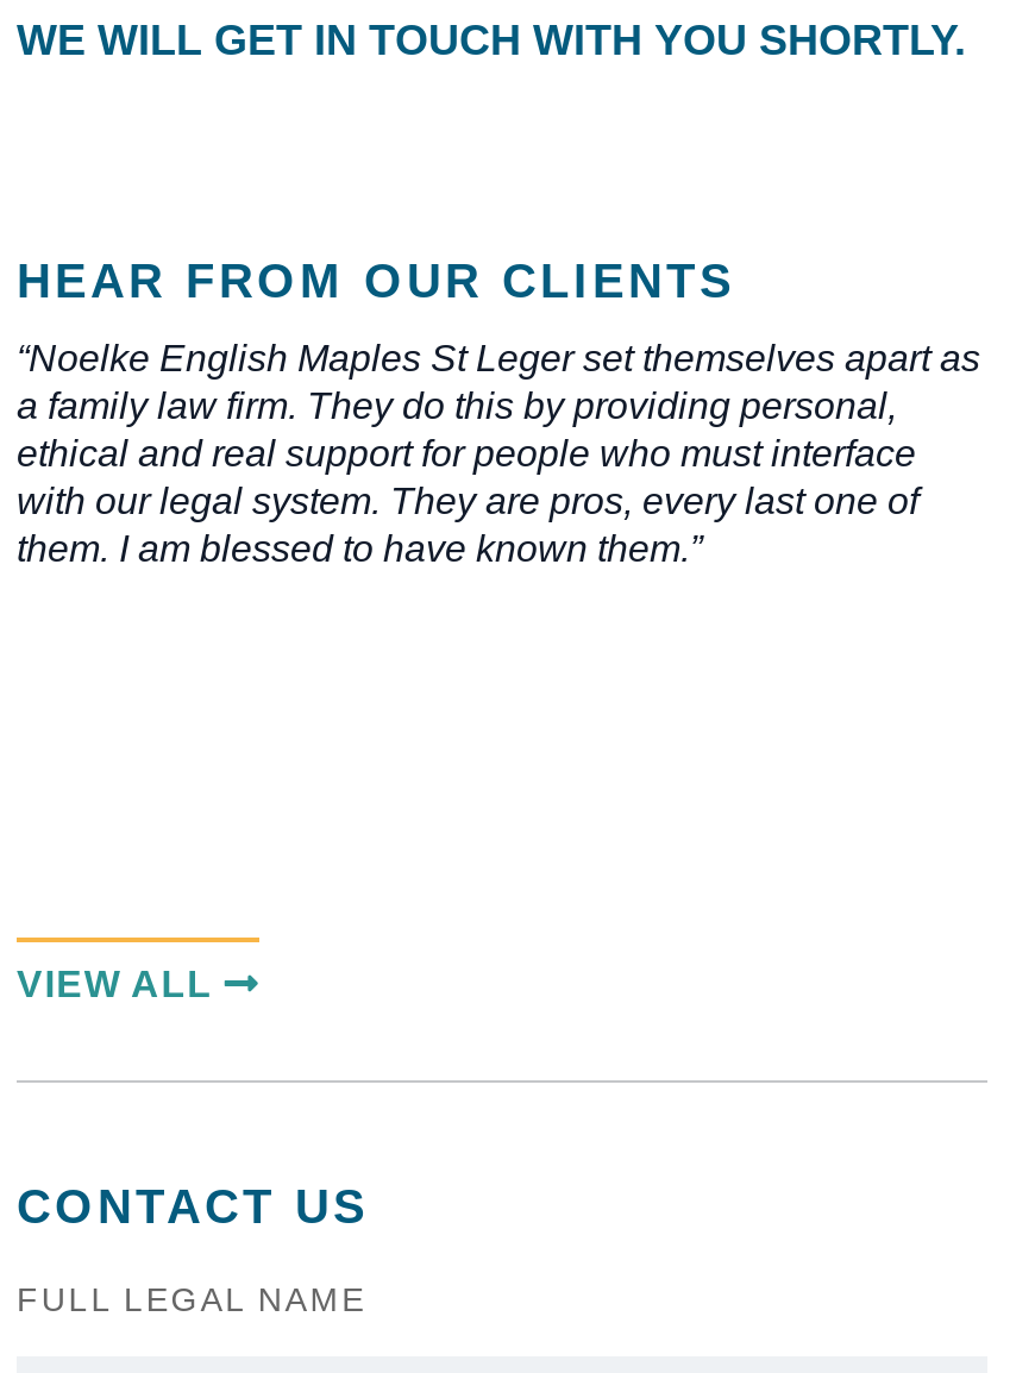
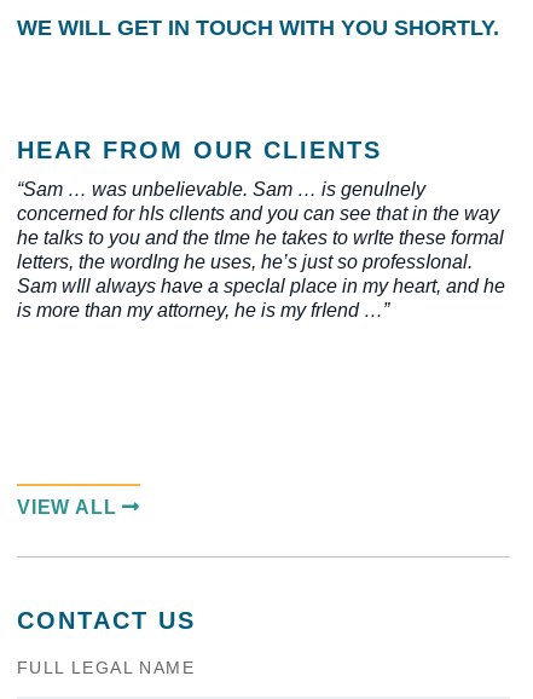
- “Noelke English Maples St Leger set themselves apart as
- a family law firm. They do this by providing personal,
- ethical and real support for people who must interface
- with our legal system. They are pros, every last one of
- them. I am blessed to have known them.”
+ “Sam … was unbeIievable. Sam … is genuInely
+ concerned for hIs clIents and you can see that in the way
+ he talks to you and the tIme he takes to wrIte these formal
+ letters, the wordIng he uses, he’s just so professIonal.
+ Sam wIll always have a specIal place in my heart, and he
+ is more than my attorney, he is my frIend …”
